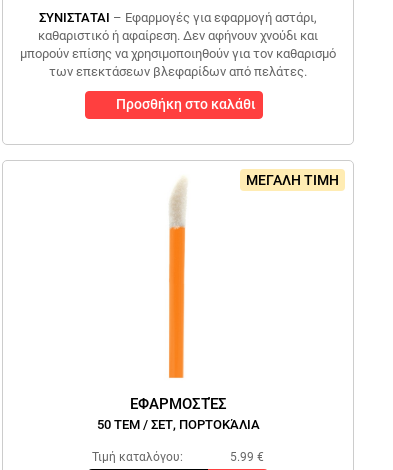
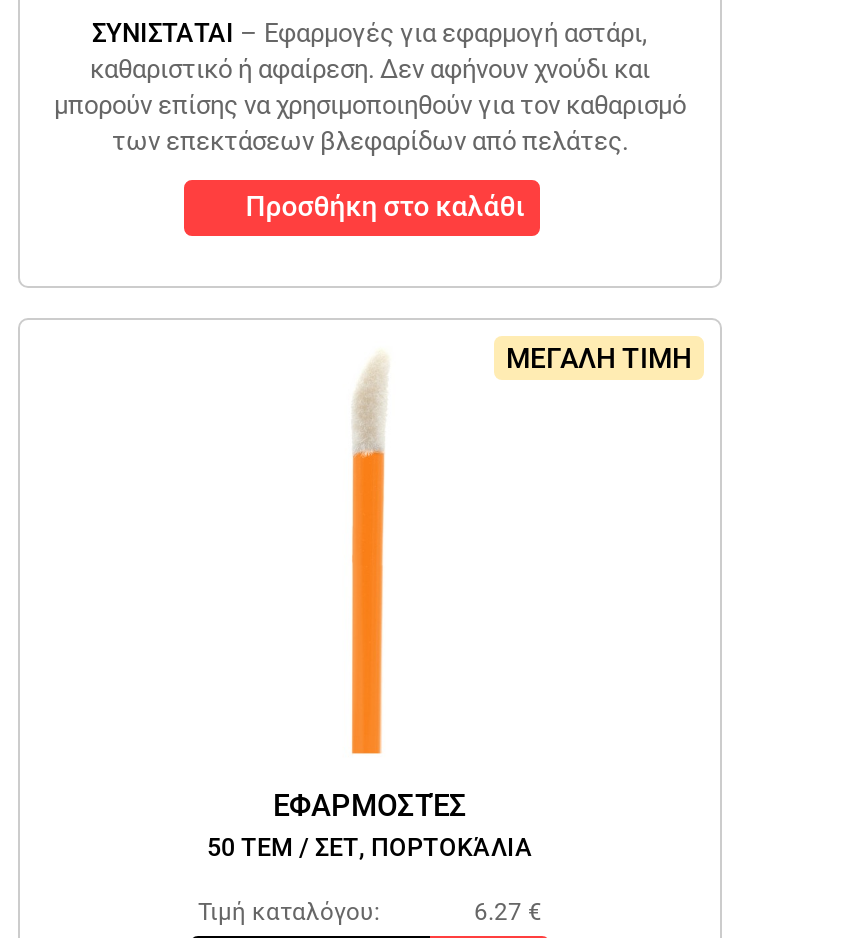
- 5.99 €
+ 6.27 €
